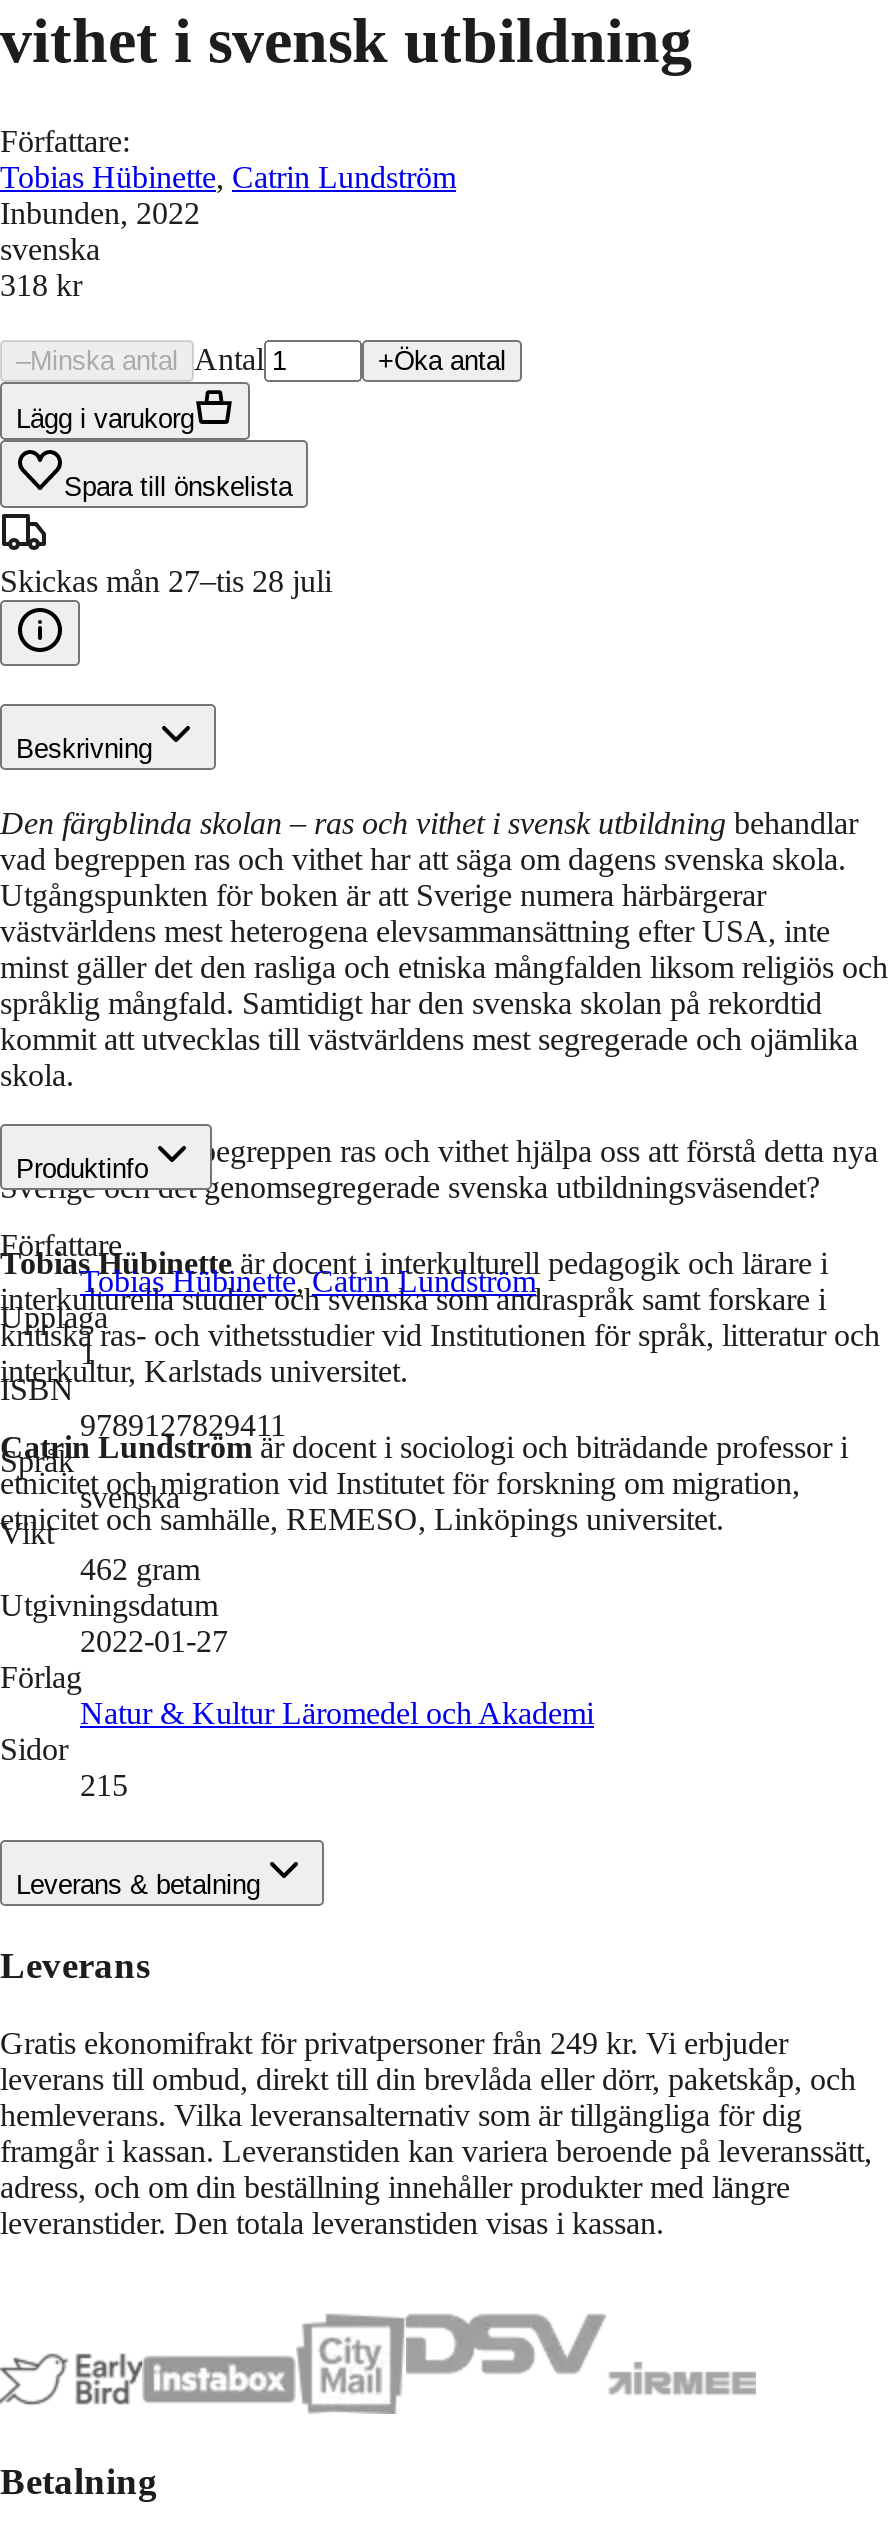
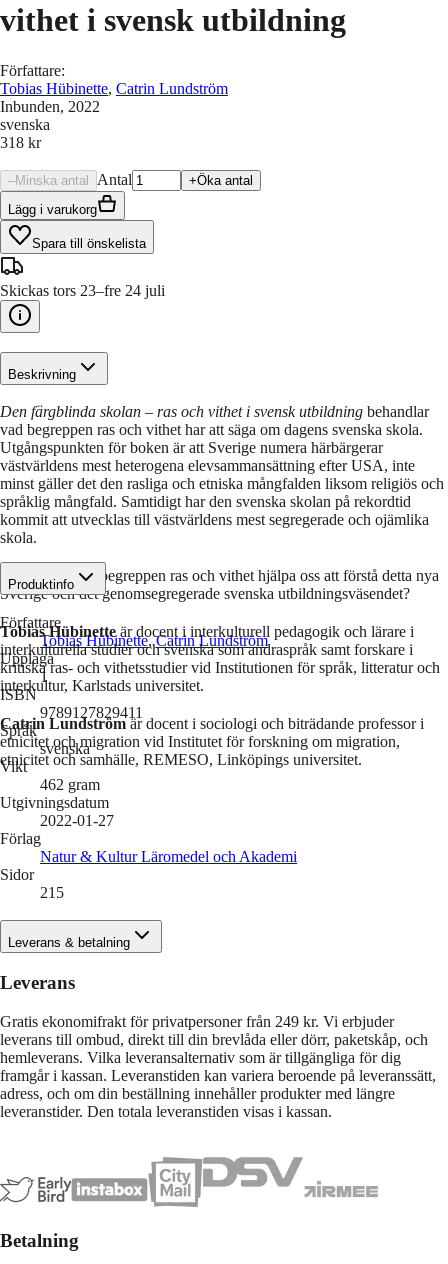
- Skickas mån 27–tis 28 juli
+ Skickas tors 23–fre 24 juli
